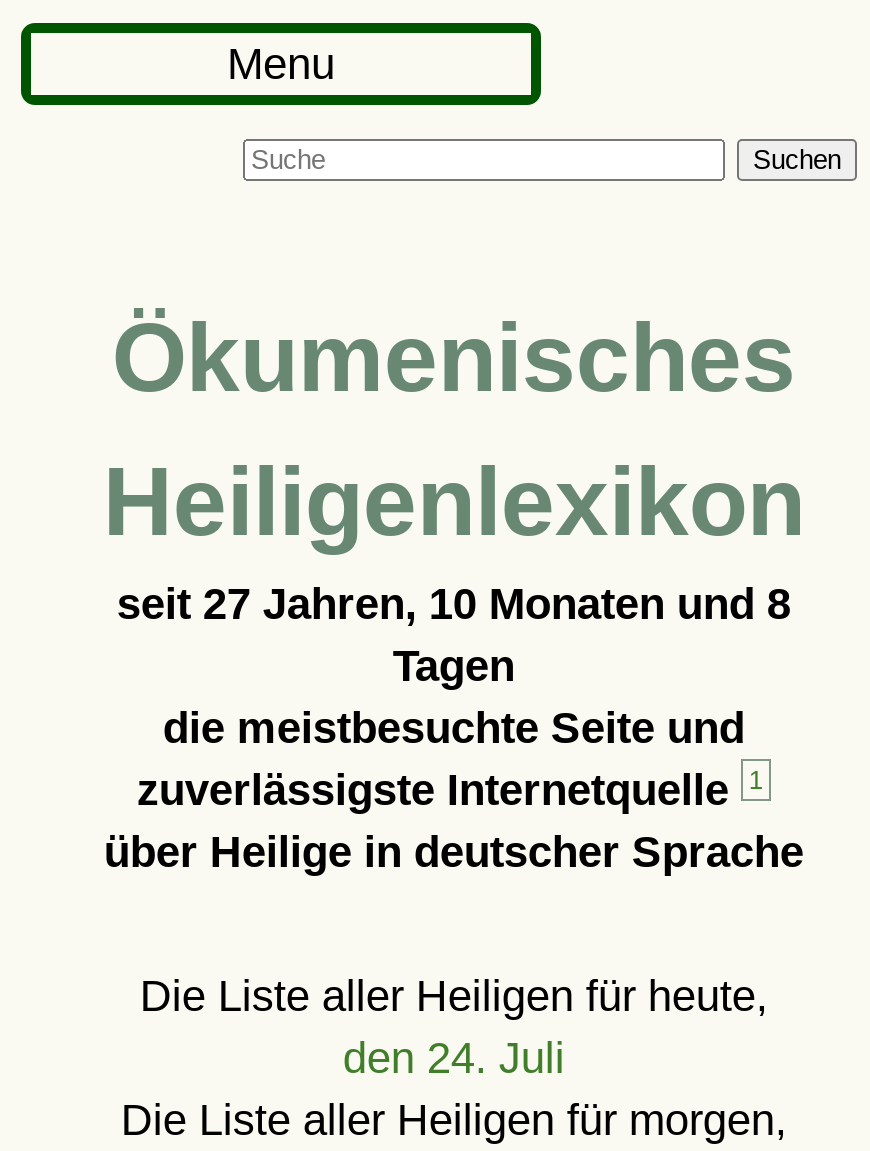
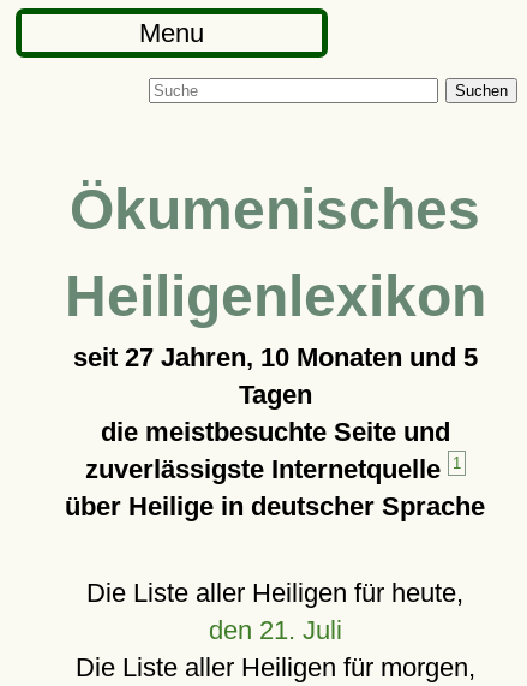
- seit 27 Jahren, 10 Monaten und 8
+ seit 27 Jahren, 10 Monaten und 5

- den 24. Juli
+ den 21. Juli
